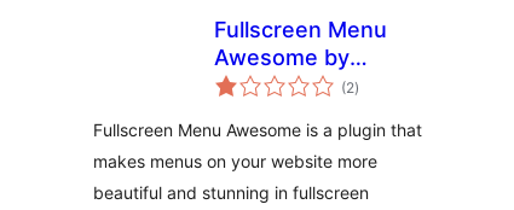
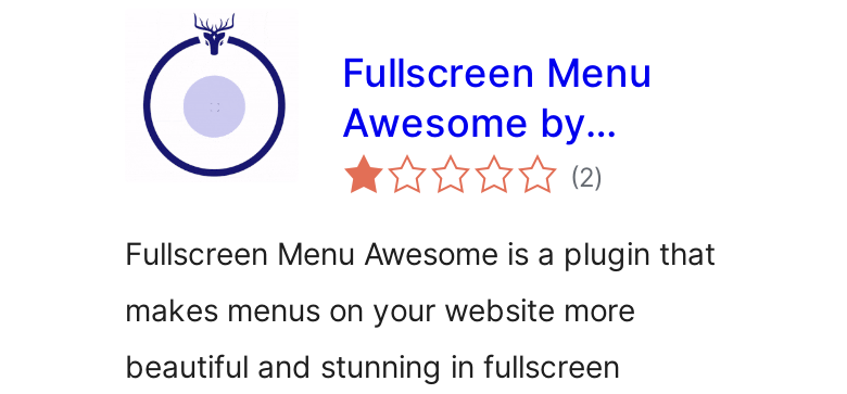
+ [image]
